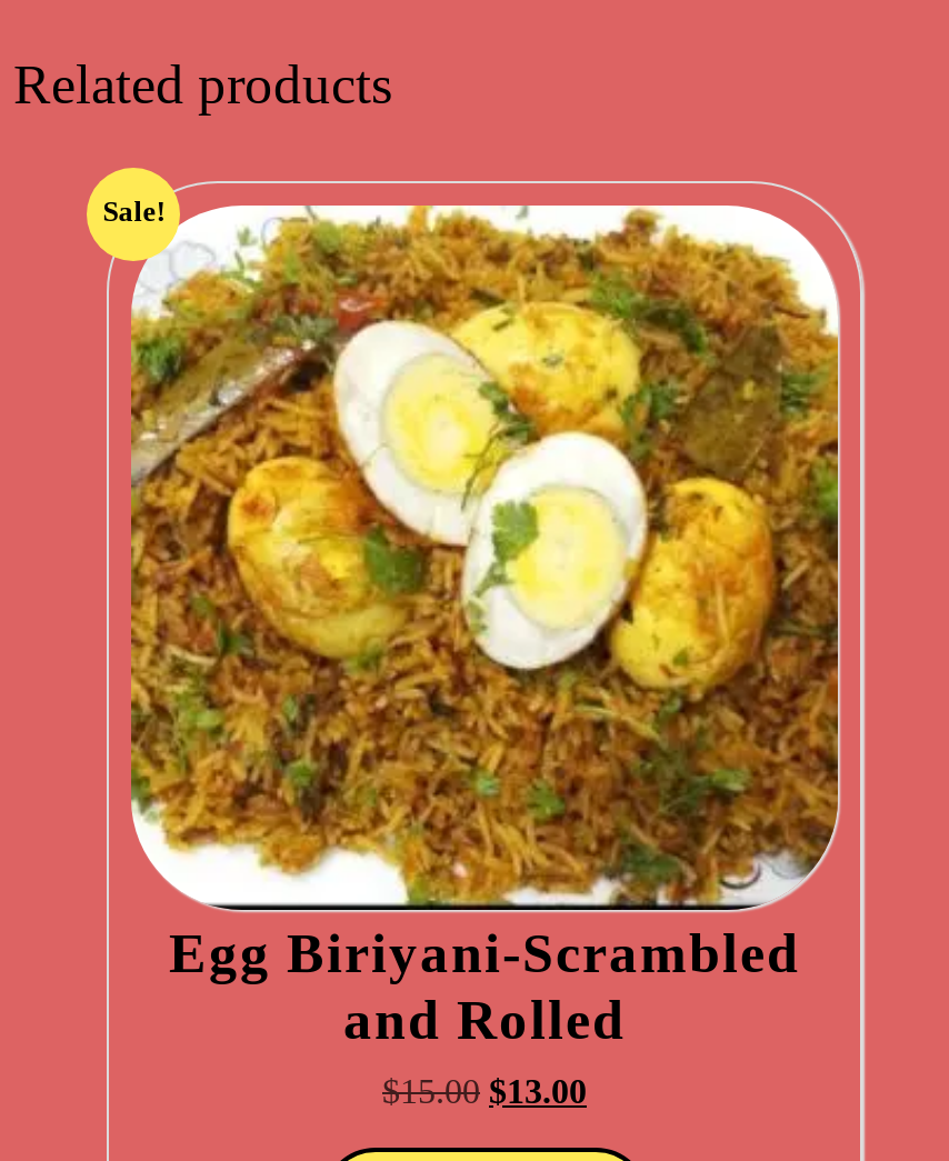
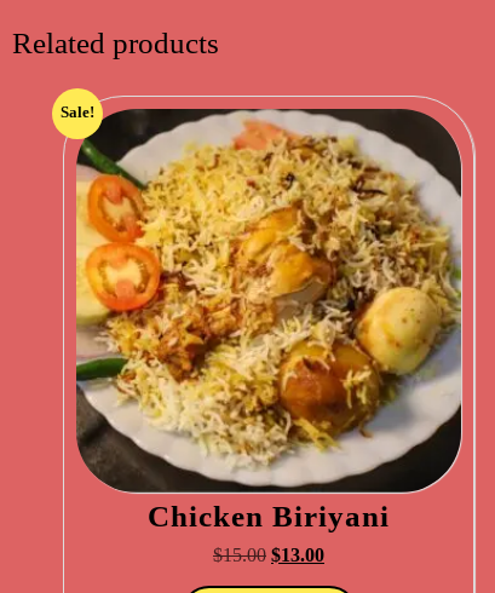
- [image]
- Egg Biriyani-Scrambled
- and Rolled
+ [image]
+ Chicken Biriyani
